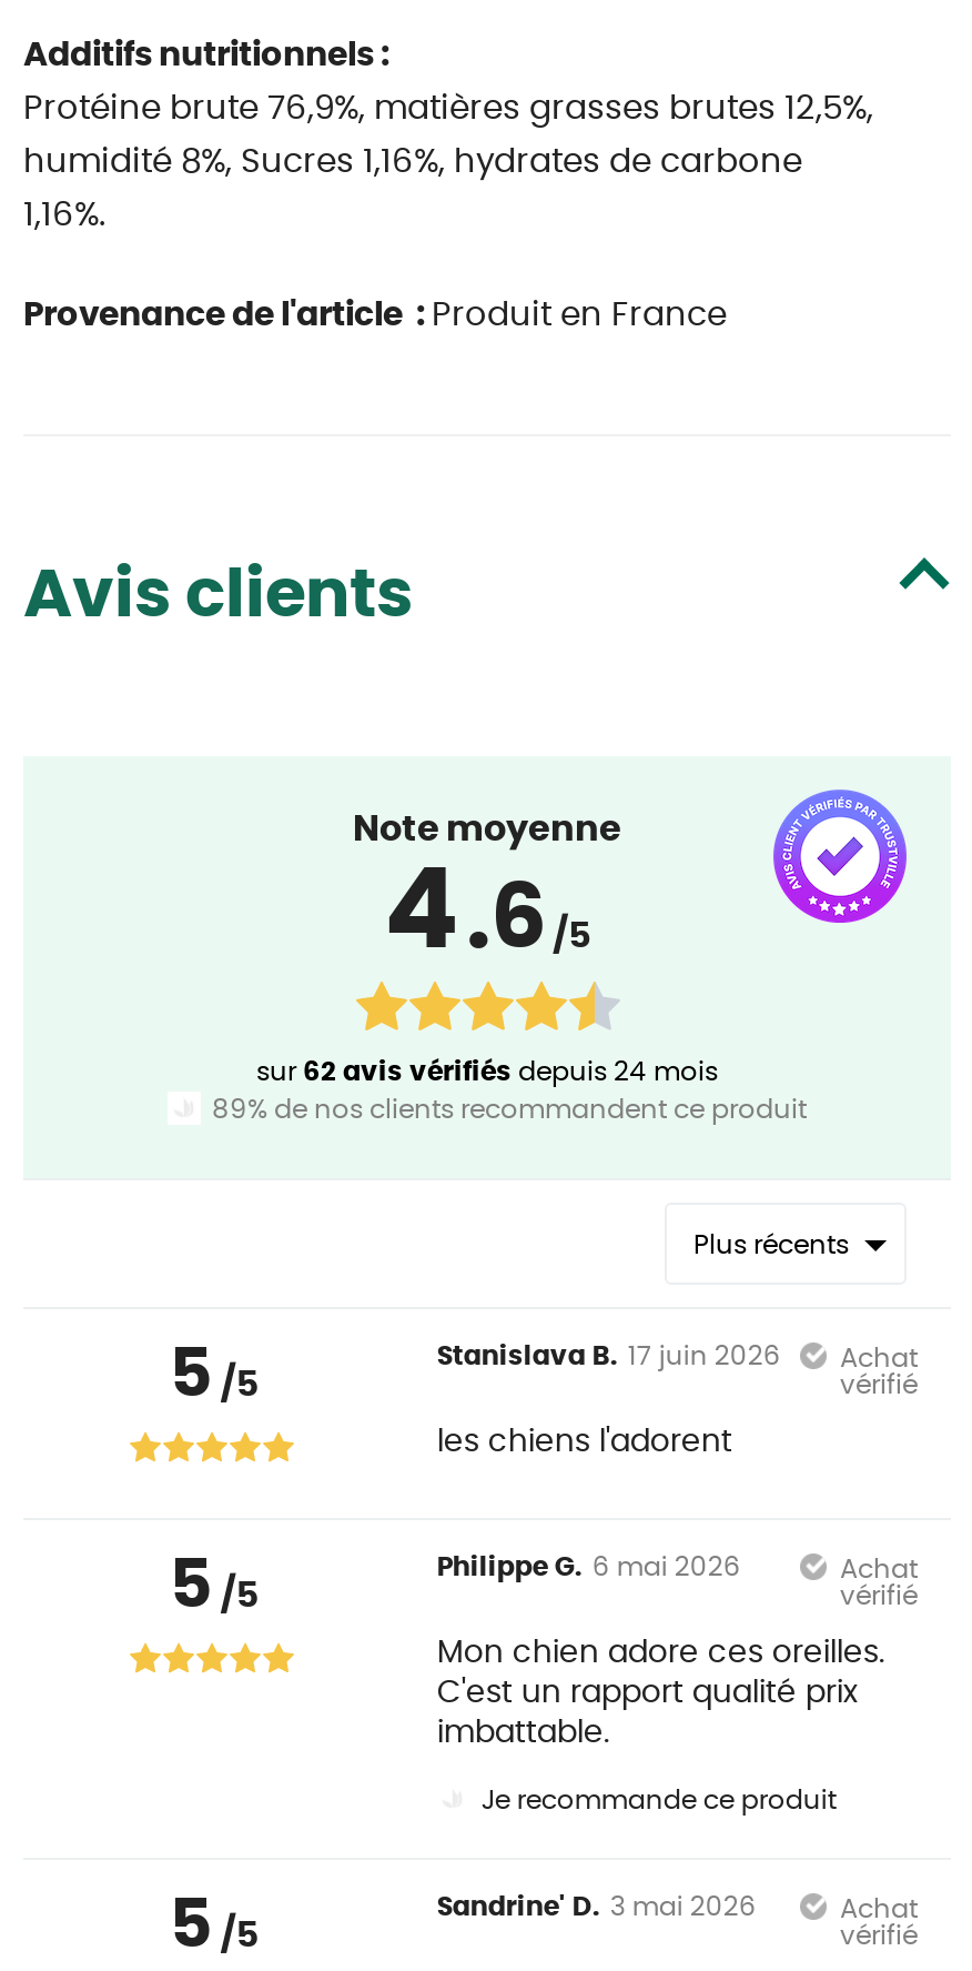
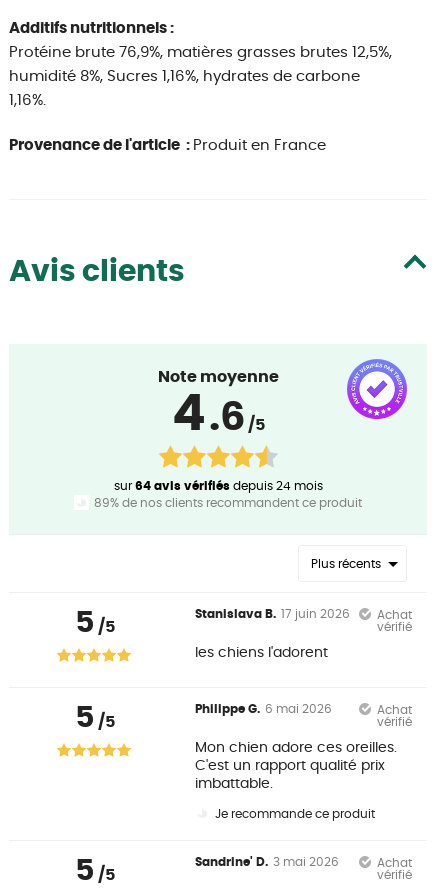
- sur 62 avis vérifiés depuis 24 mois
+ sur 64 avis vérifiés depuis 24 mois
